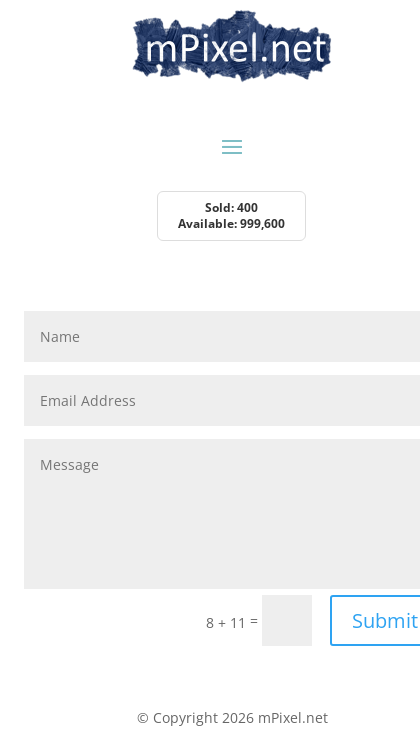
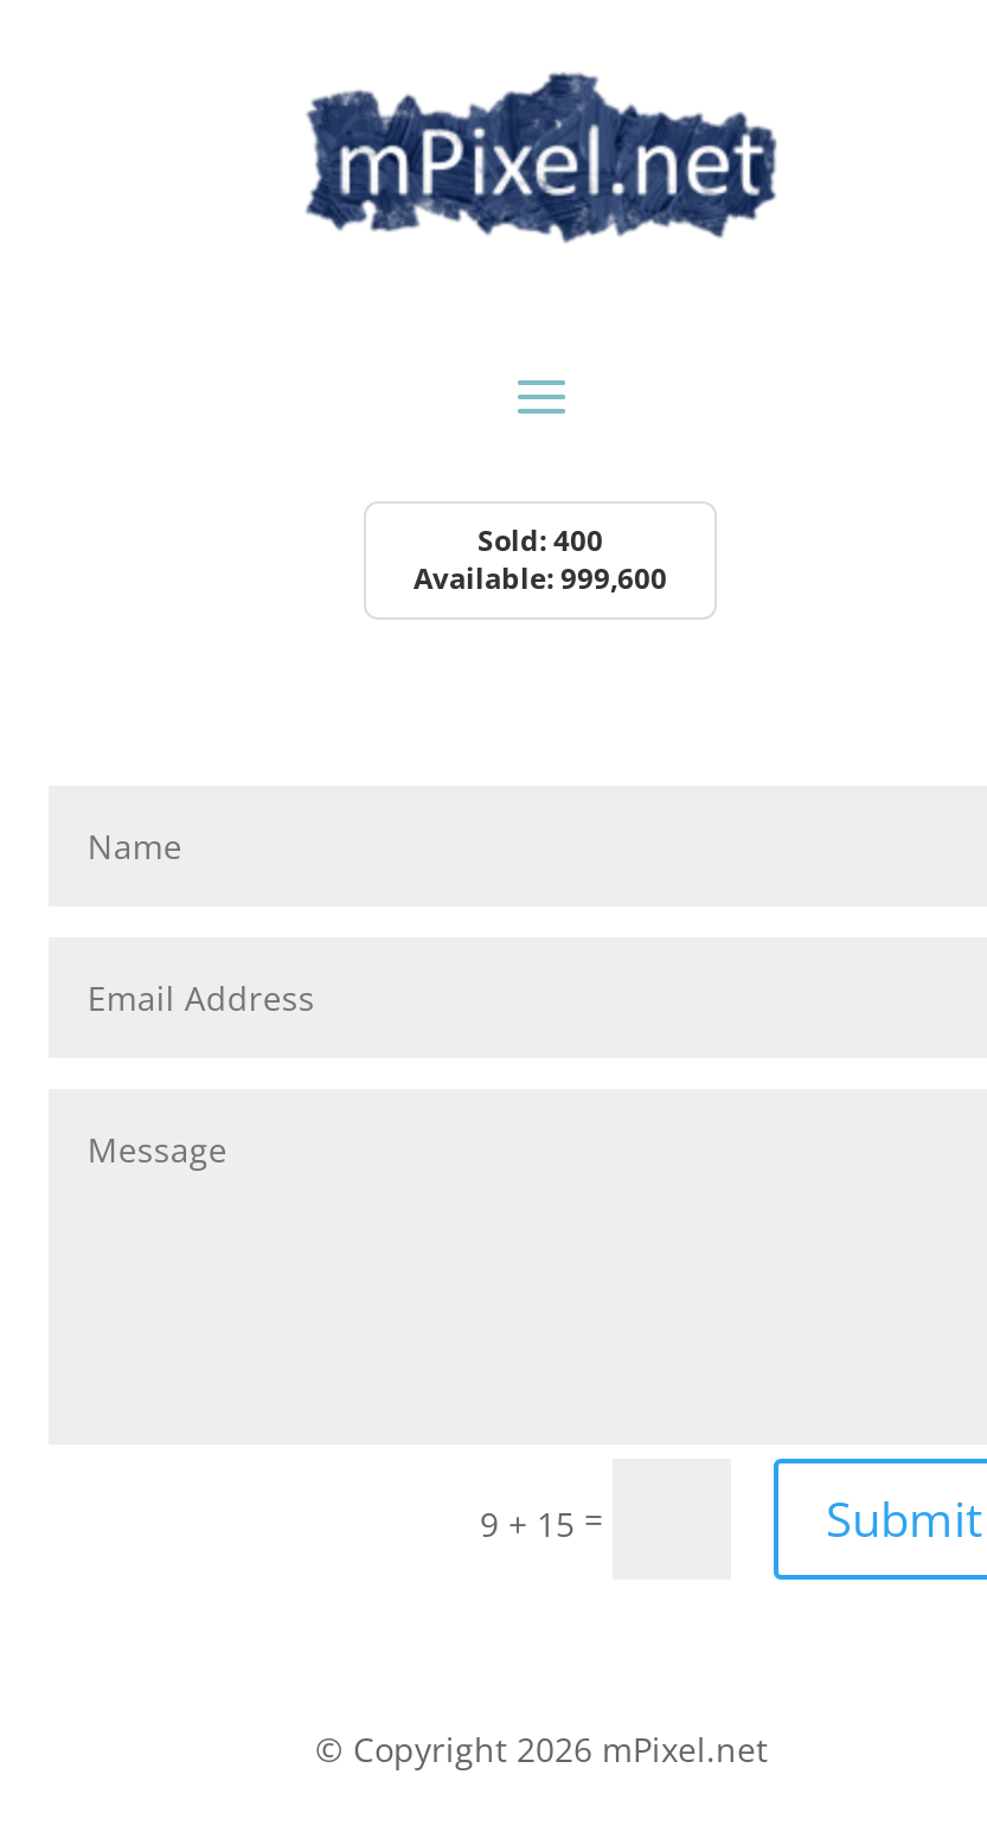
- 8 + 11 =
+ 9 + 15 =
